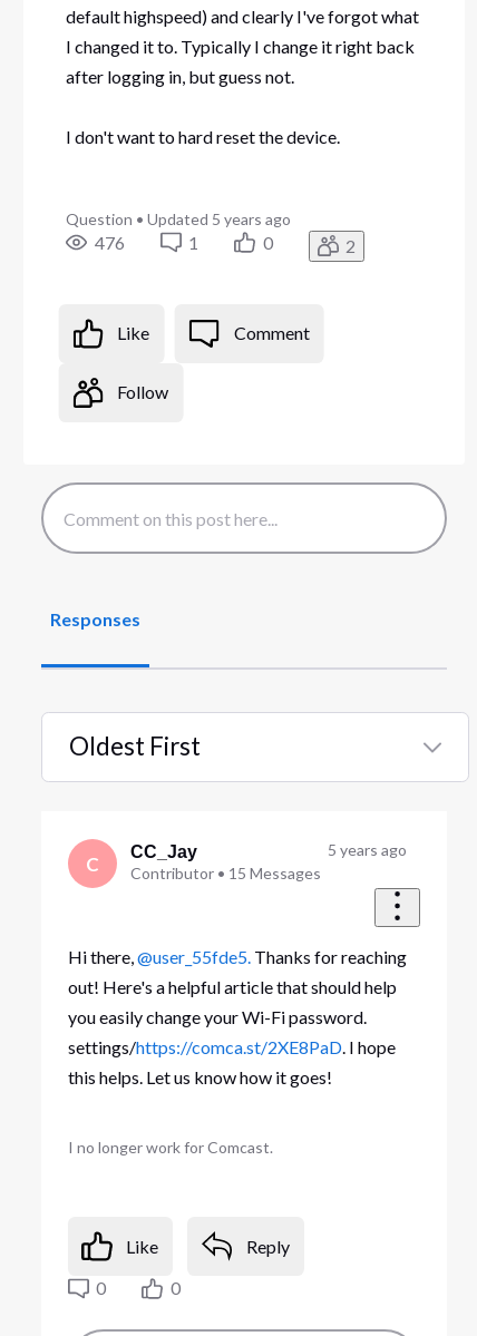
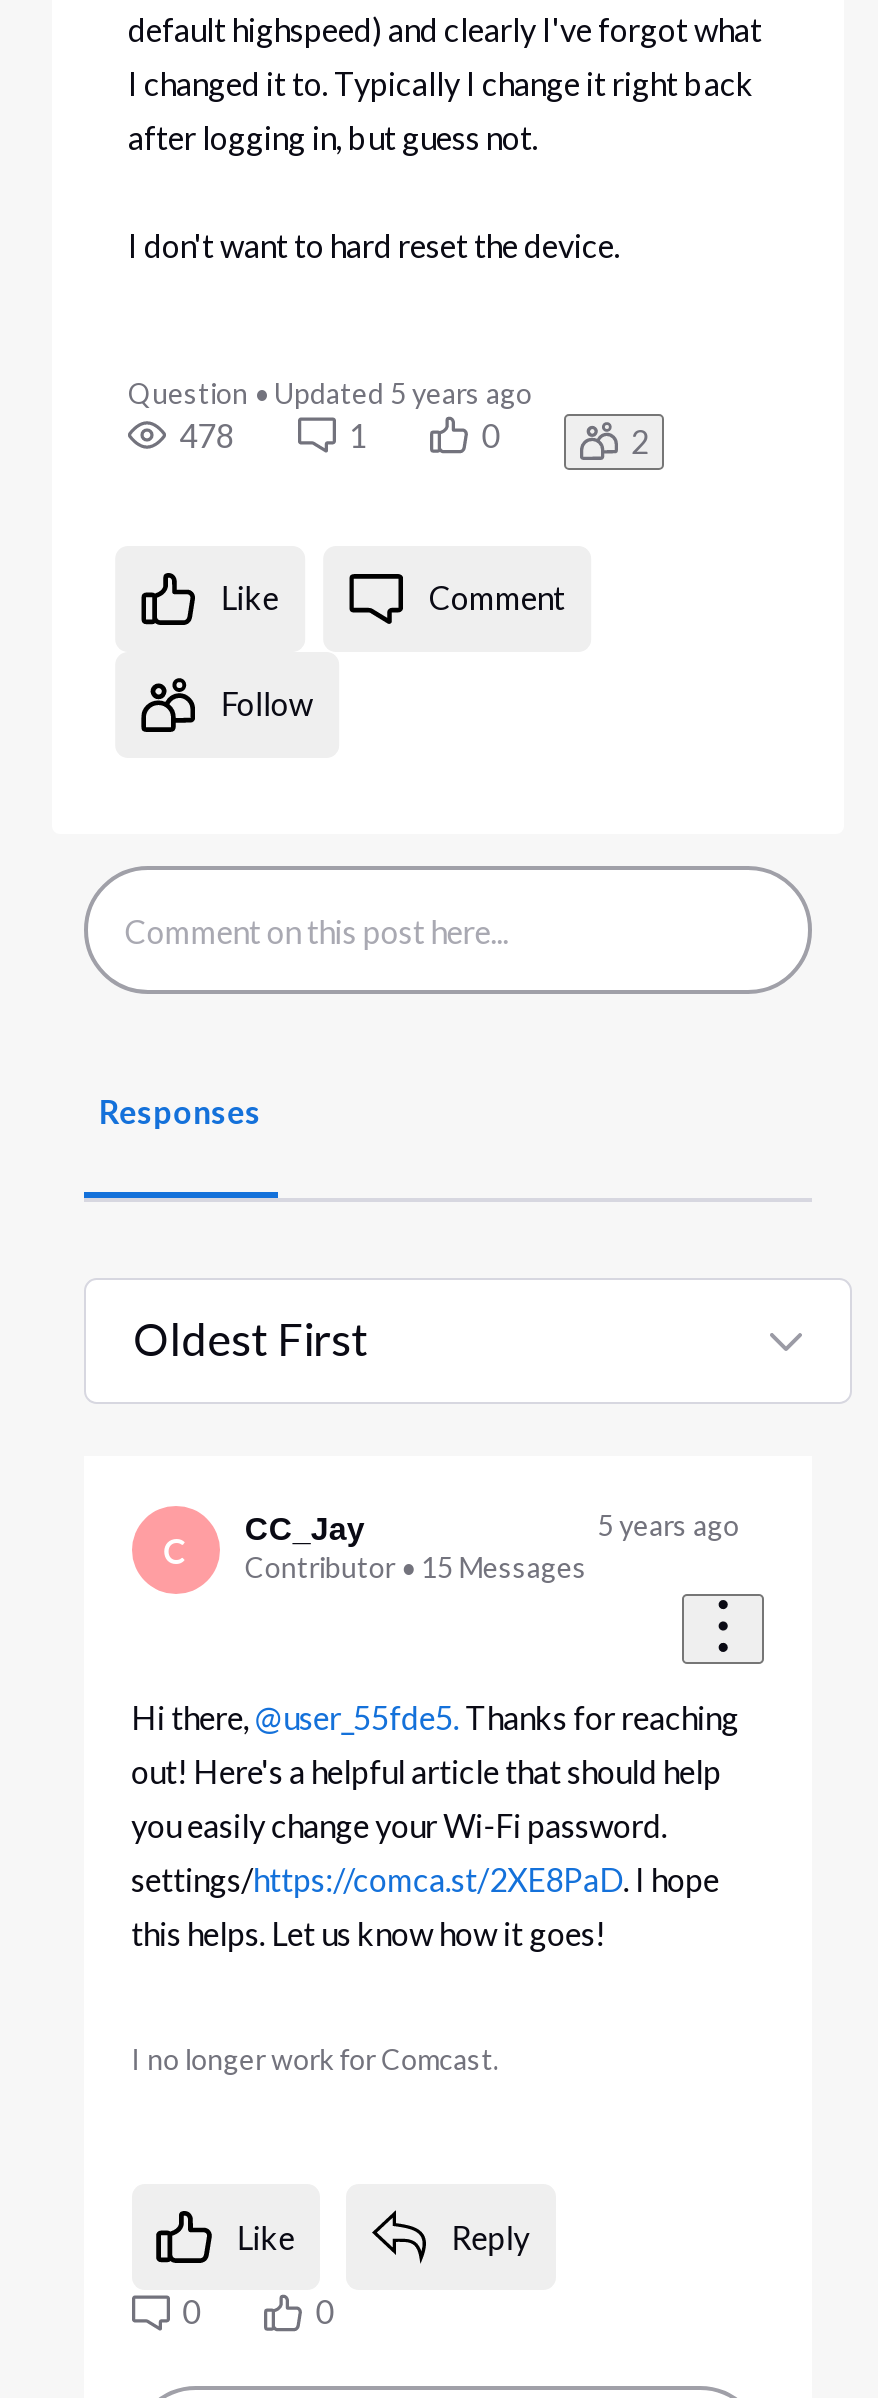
- 476
+ 478
